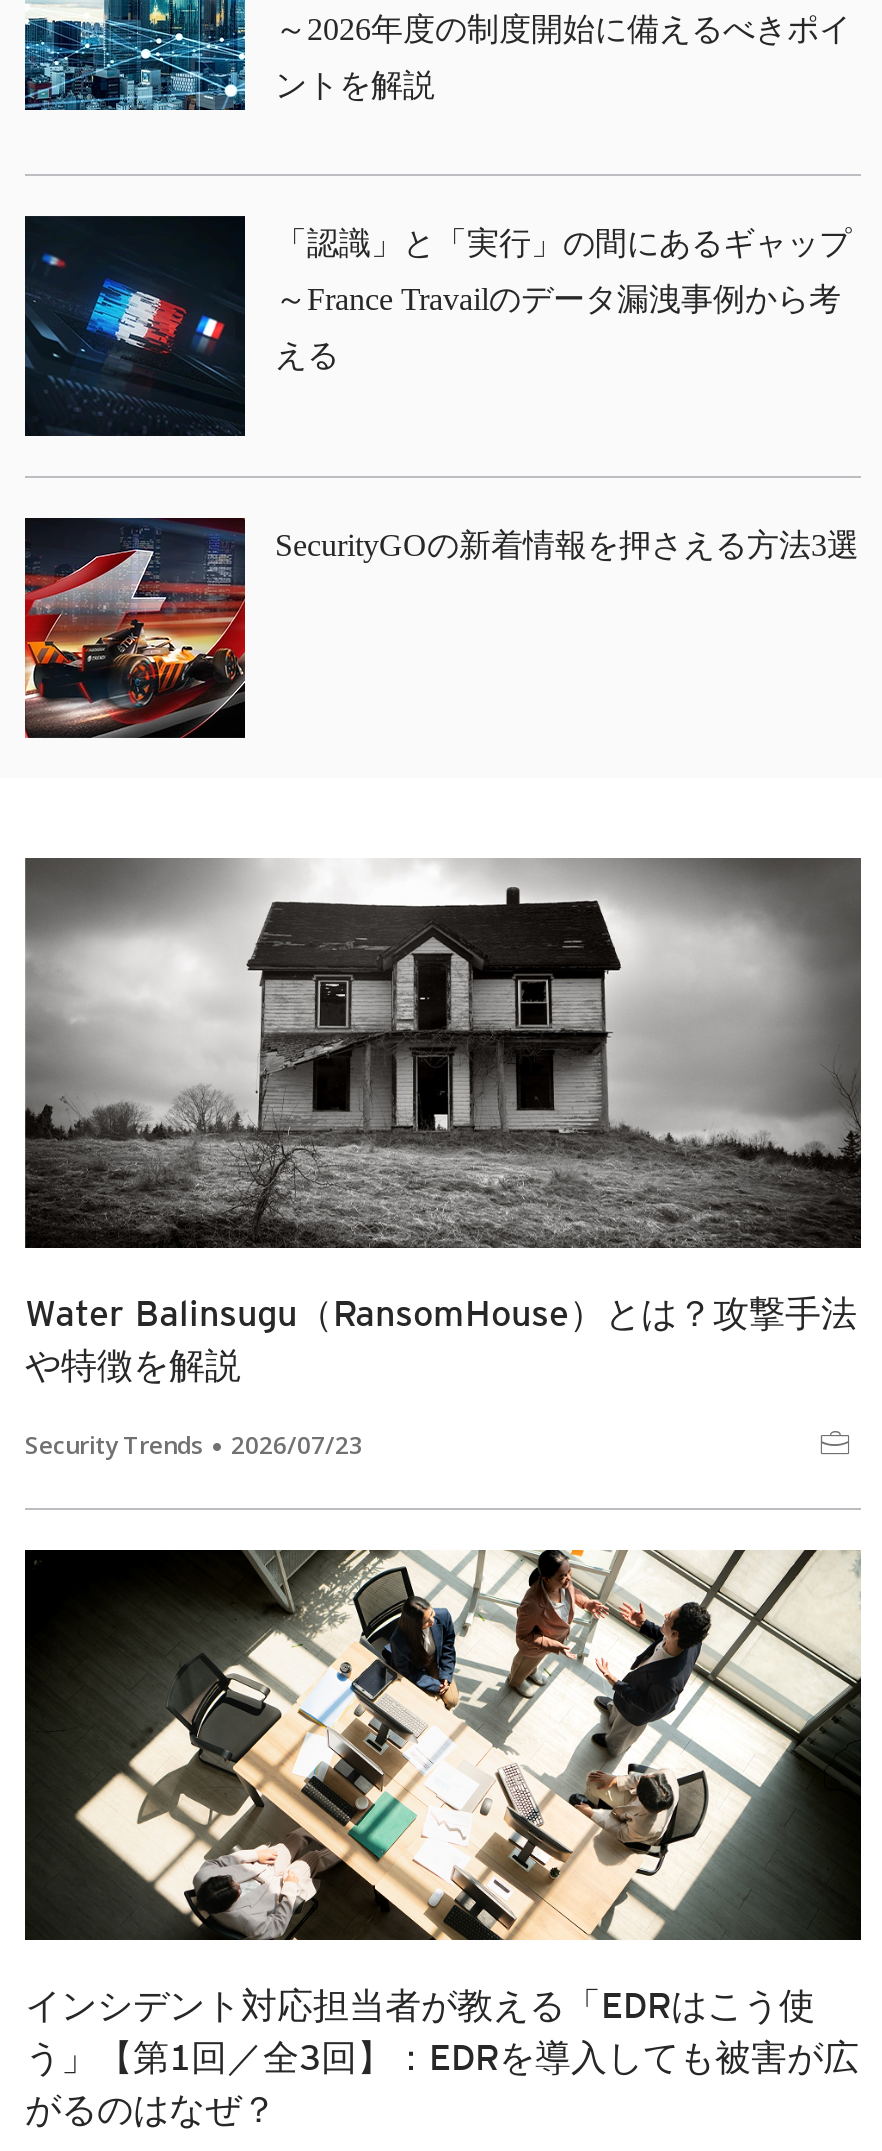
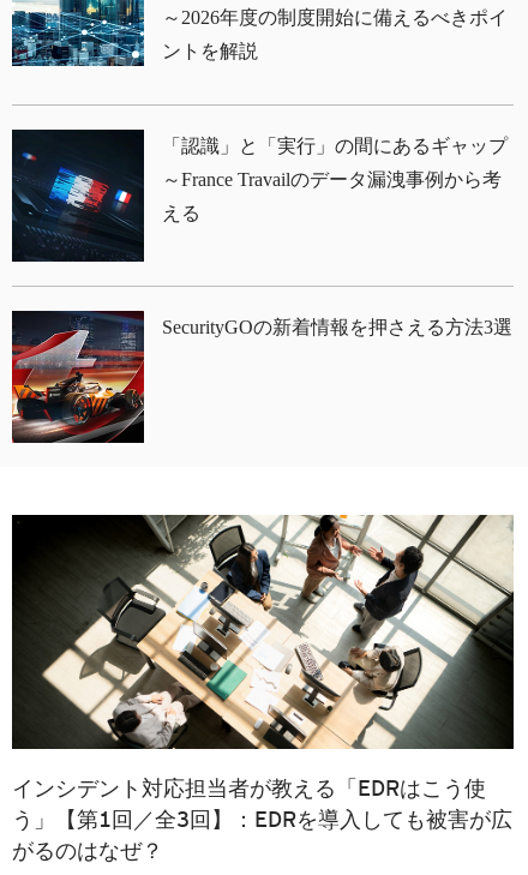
- [image]
- Water Balinsugu（RansomHouse）とは？攻撃手法
- や特徴を解説
- Security Trends
- 2026/07/23
